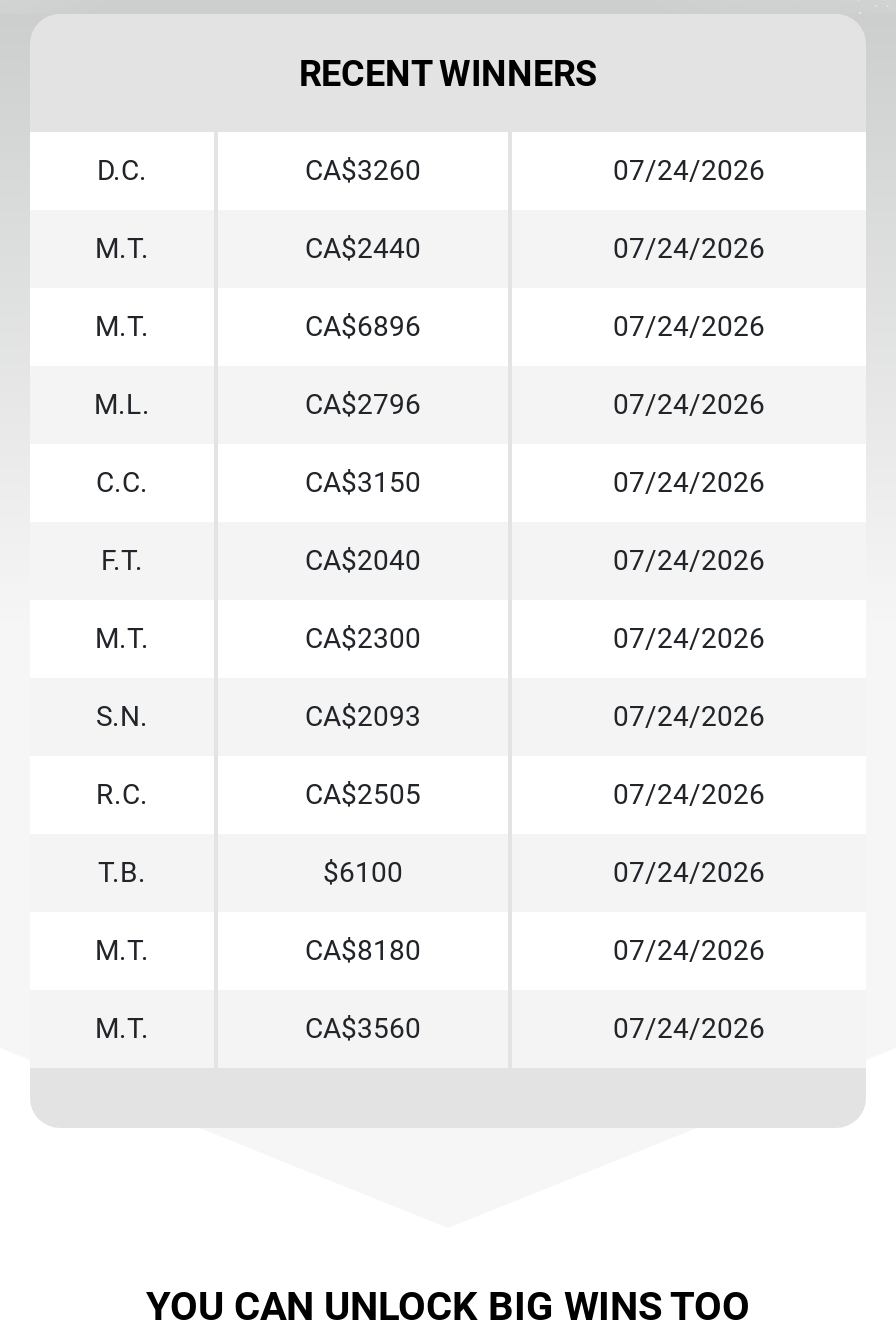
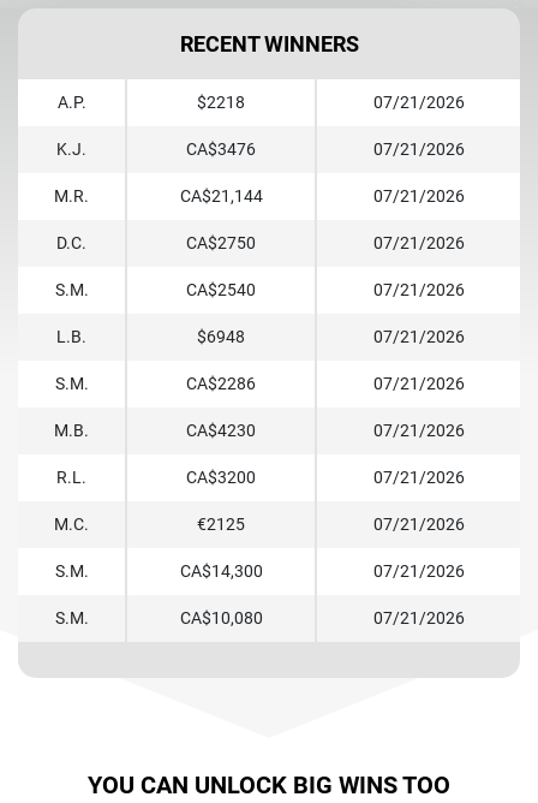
+ A.P.
+ $2218
+ 07/21/2026
+ K.J.
+ CA$3476
+ 07/21/2026
+ M.R.
+ CA$21,144
+ 07/21/2026

- CA$3260
- 07/24/2026
- M.T.
- CA$2440
- 07/24/2026
- M.T.
- CA$6896
- 07/24/2026
- M.L.
- CA$2796
- 07/24/2026
- C.C.
- CA$3150
- 07/24/2026
- F.T.
- CA$2040
- 07/24/2026
- M.T.
- CA$2300
- 07/24/2026
- S.N.
- CA$2093
- 07/24/2026
- R.C.
- CA$2505
- 07/24/2026
- T.B.
- $6100
- 07/24/2026
- M.T.
- CA$8180
- 07/24/2026
- M.T.
- CA$3560
- 07/24/2026
+ CA$2750
+ 07/21/2026
+ S.M.
+ CA$2540
+ 07/21/2026
+ L.B.
+ $6948
+ 07/21/2026
+ S.M.
+ CA$2286
+ 07/21/2026
+ M.B.
+ CA$4230
+ 07/21/2026
+ R.L.
+ CA$3200
+ 07/21/2026
+ M.C.
+ €2125
+ 07/21/2026
+ S.M.
+ CA$14,300
+ 07/21/2026
+ S.M.
+ CA$10,080
+ 07/21/2026

moved down: D.C.
